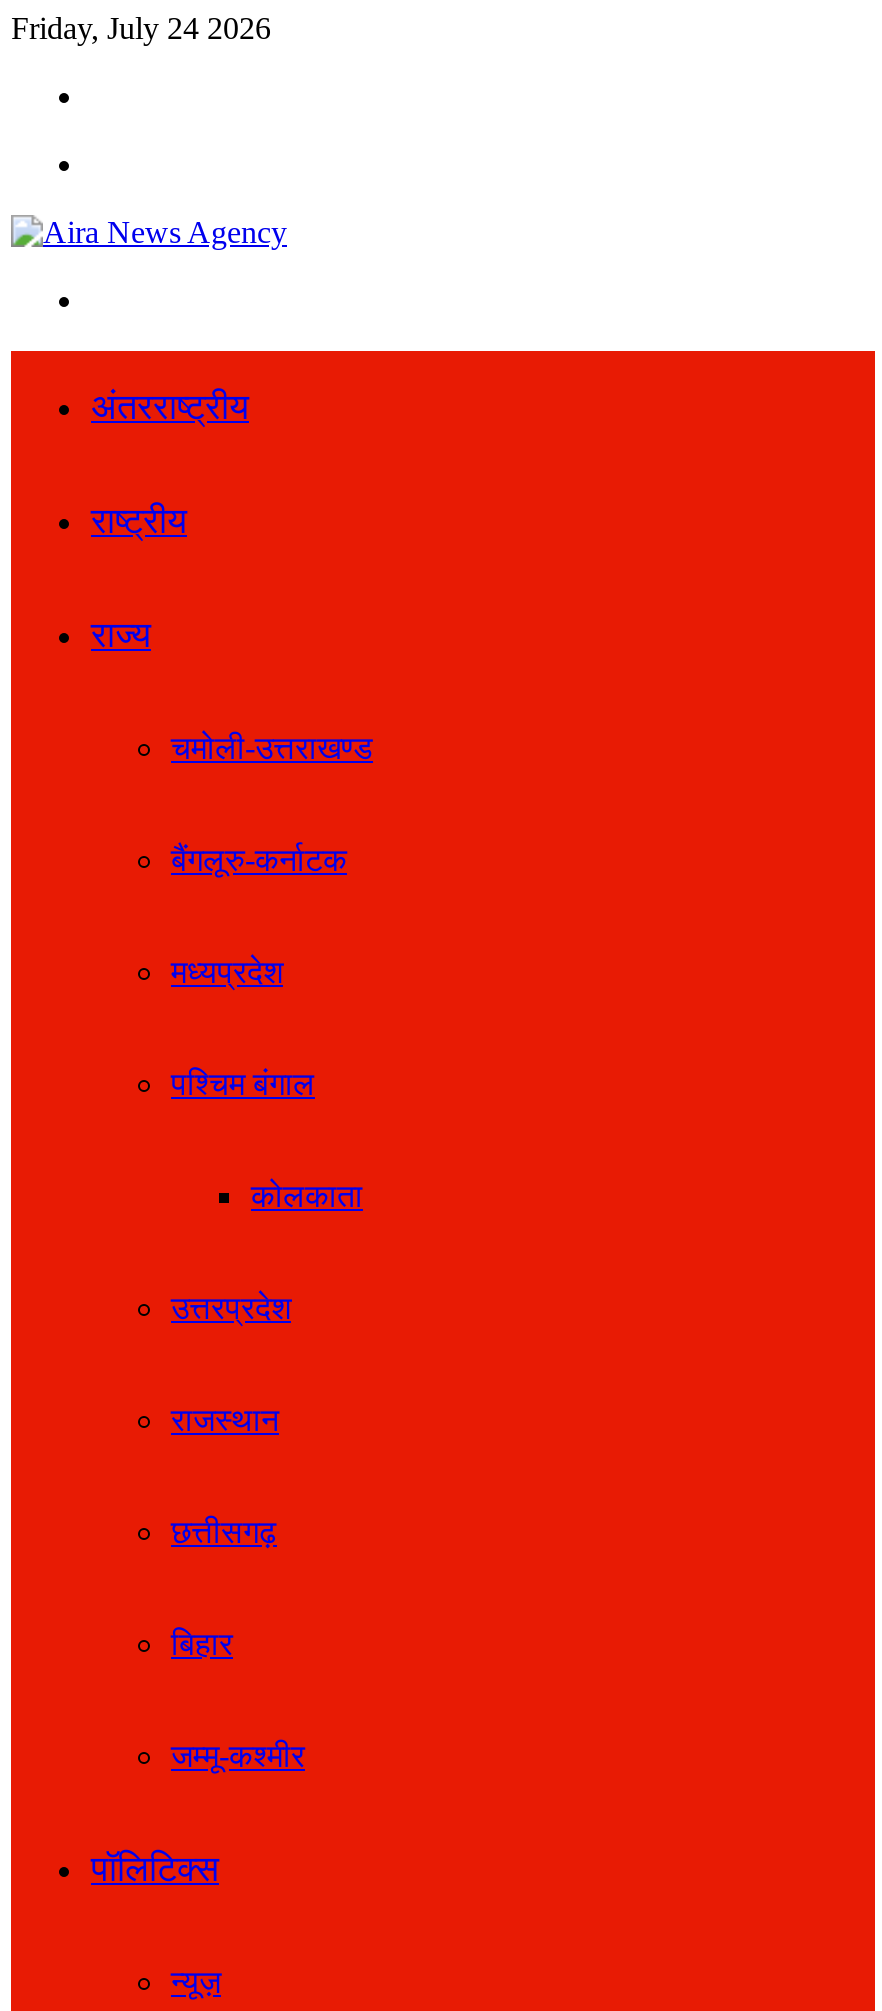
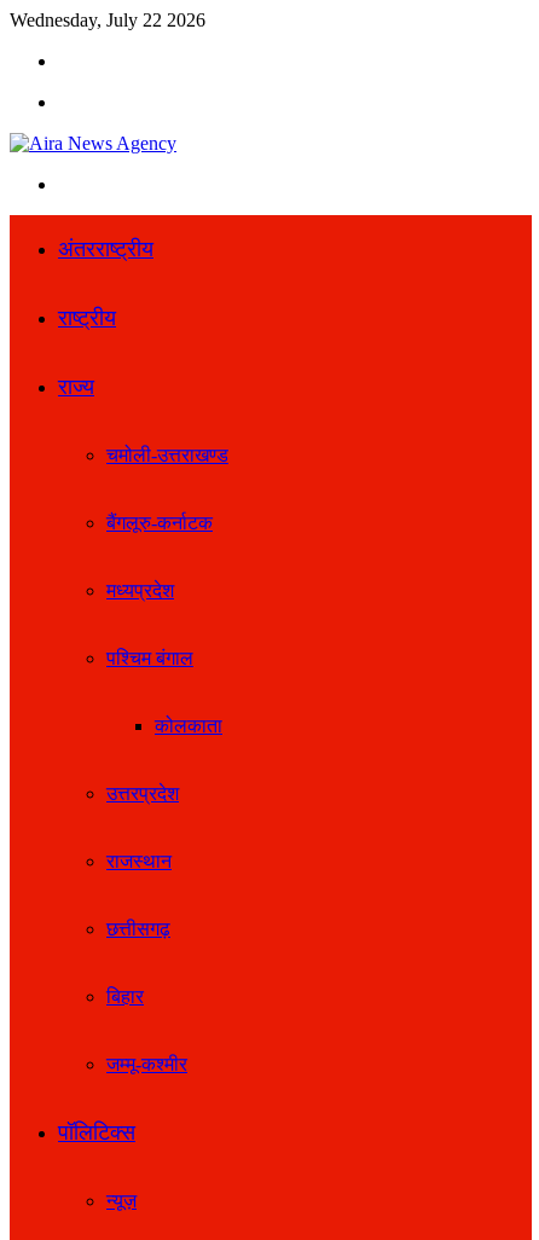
- Friday, July 24 2026
+ Wednesday, July 22 2026
